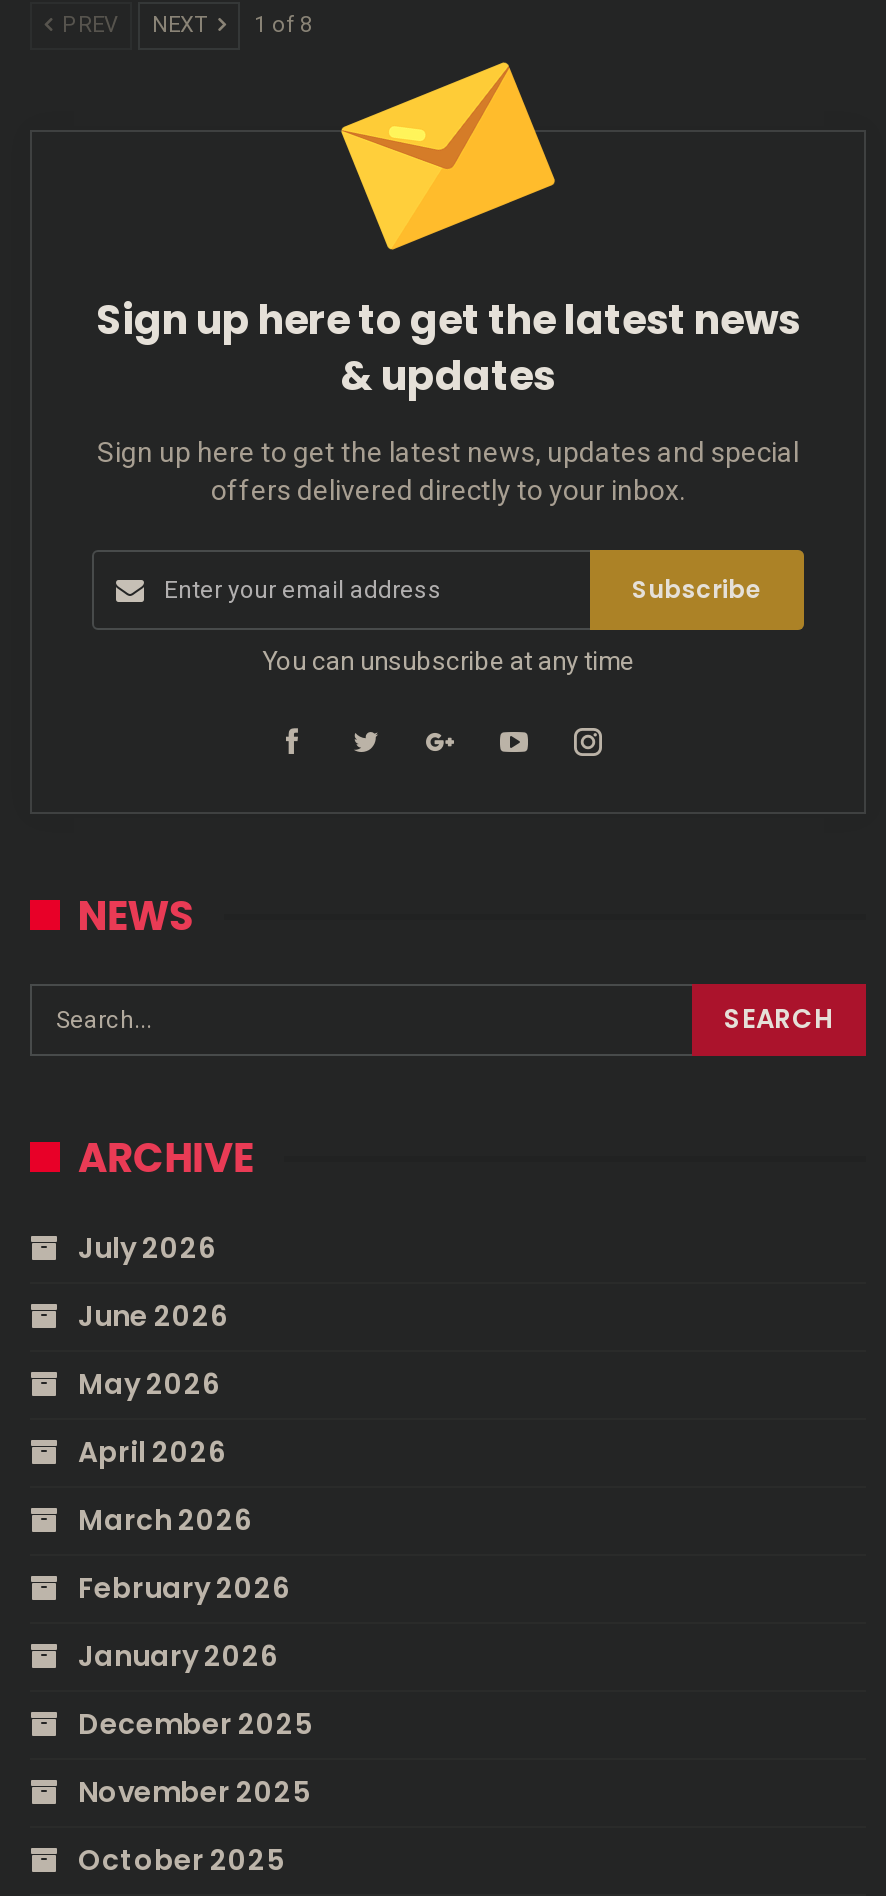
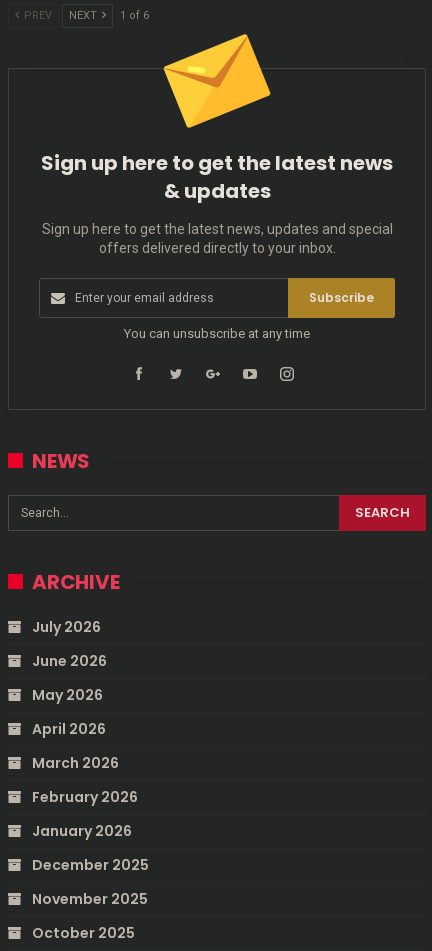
- PREV NEXT 1 of 8
+ PREV NEXT 1 of 6
